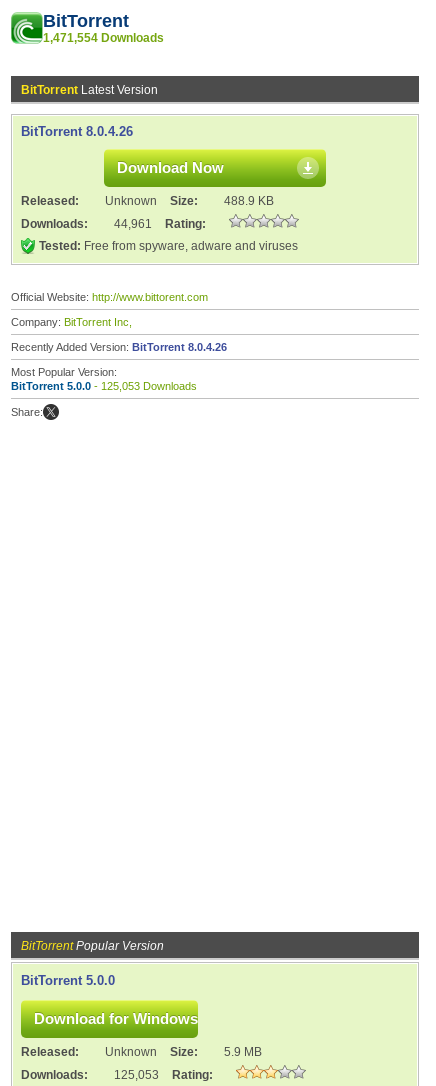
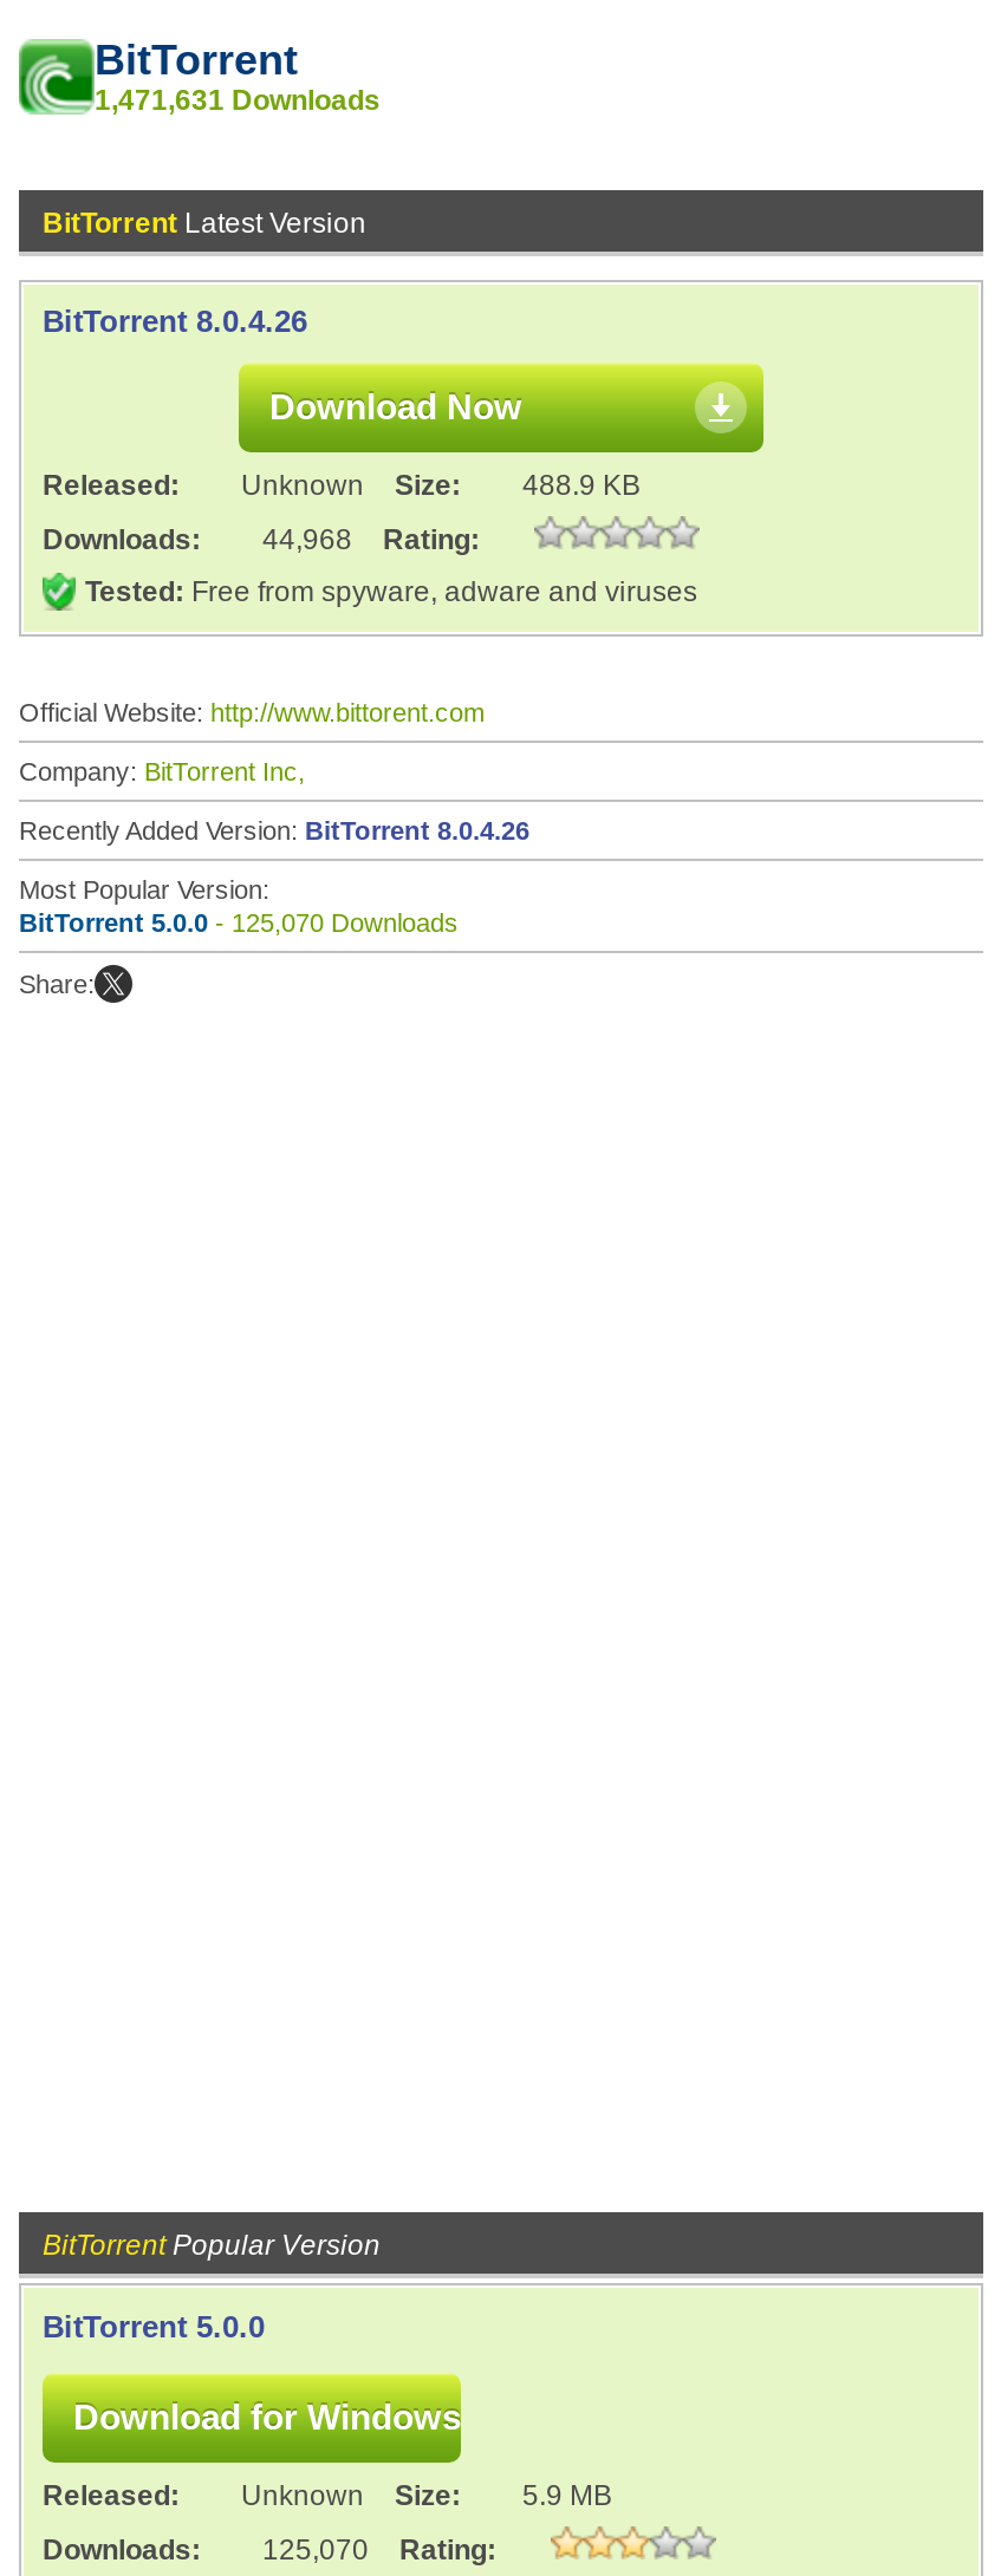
- 1,471,554 Downloads
+ 1,471,631 Downloads

- Downloads: 44,961 Rating:
+ Downloads: 44,968 Rating:

- BitTorrent 5.0.0 - 125,053 Downloads
+ BitTorrent 5.0.0 - 125,070 Downloads

- Downloads: 125,053 Rating:
+ Downloads: 125,070 Rating:
